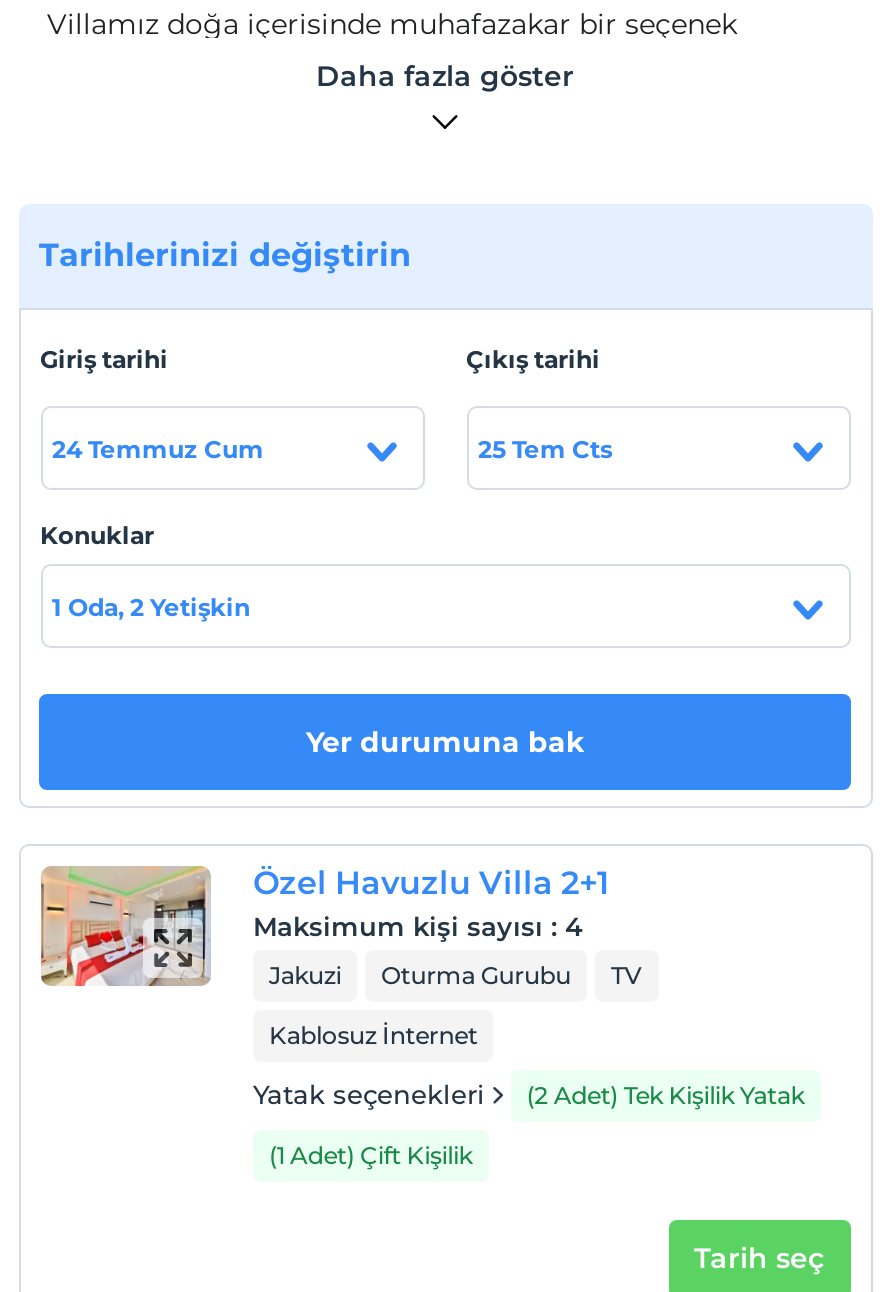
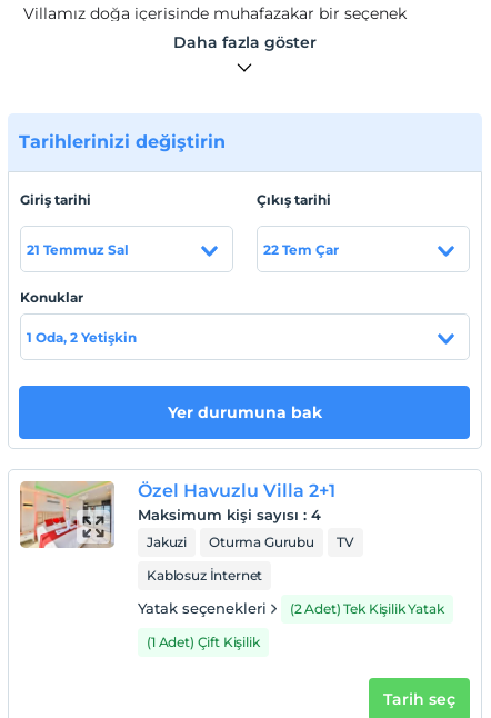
- 24 Temmuz Cum
+ 21 Temmuz Sal

- 25 Tem Cts
+ 22 Tem Çar
